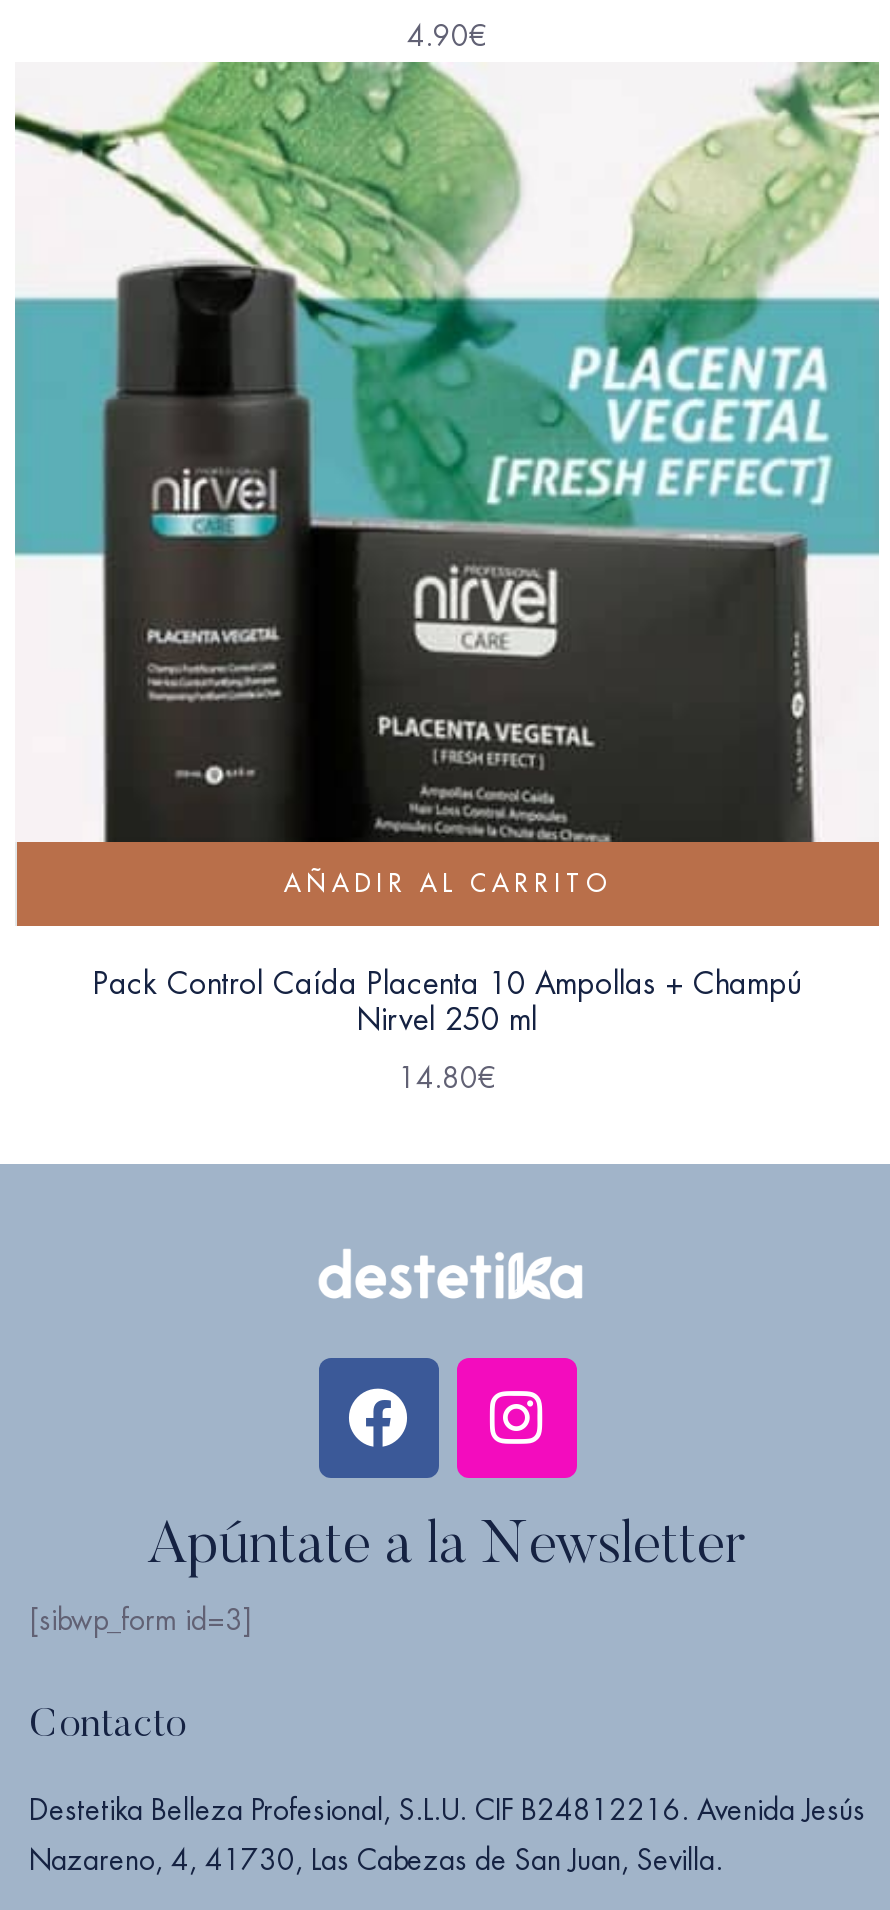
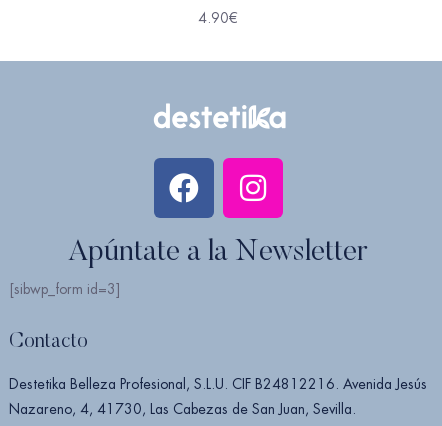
- [image]
- AÑADIR AL CARRITO
- Pack Control Caída Placenta 10 Ampollas + Champú
- Nirvel 250 ml
- 14.80€
